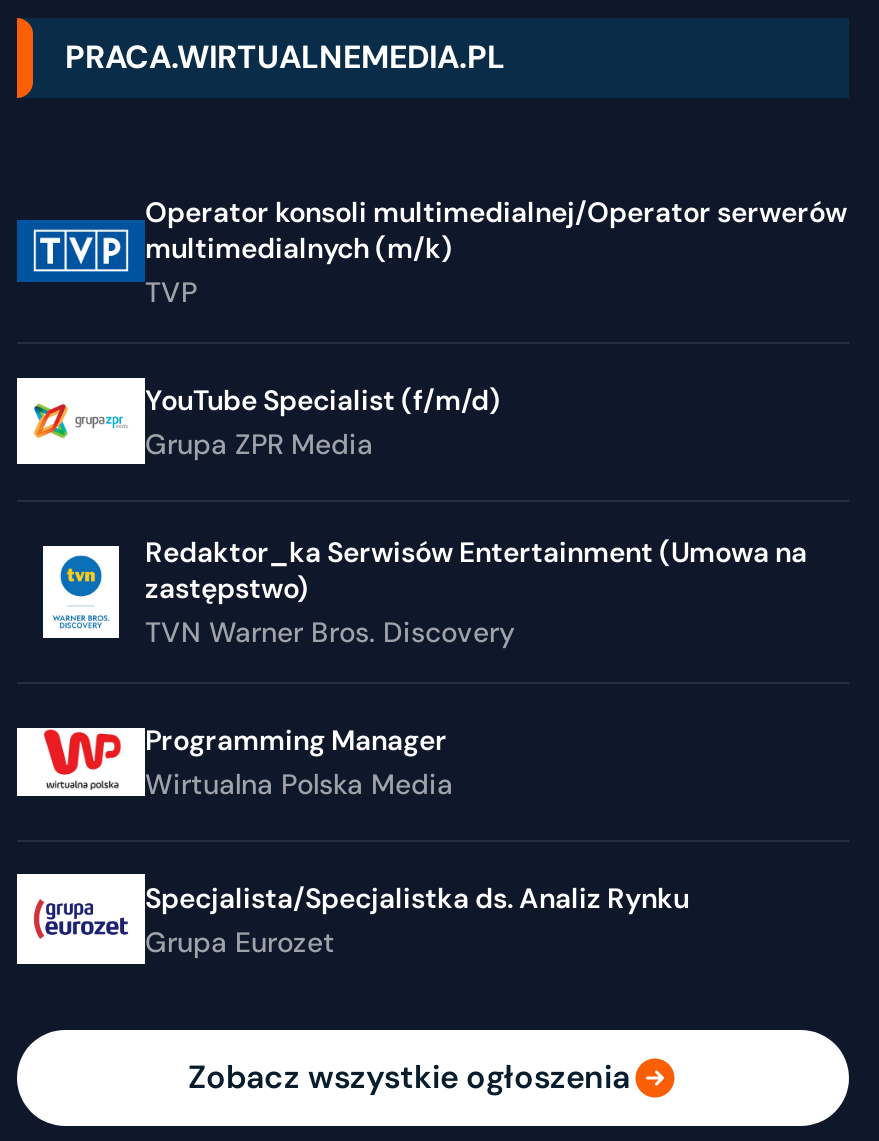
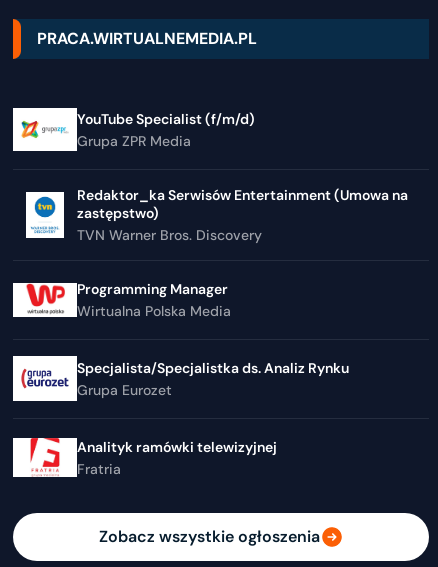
- [image]
- Operator konsoli multimedialnej/Operator serwerów
- multimedialnych (m/k)
- TVP

moved up: YouTube Specialist (f/m/d) | Grupa ZPR Media | Redaktor_ka Serwisów Entertainment (Umowa na | ... | Specjalista/Specjalistka ds. Analiz Rynku | Grupa Eurozet

+ [image]
+ Analityk ramówki telewizyjnej
+ Fratria
